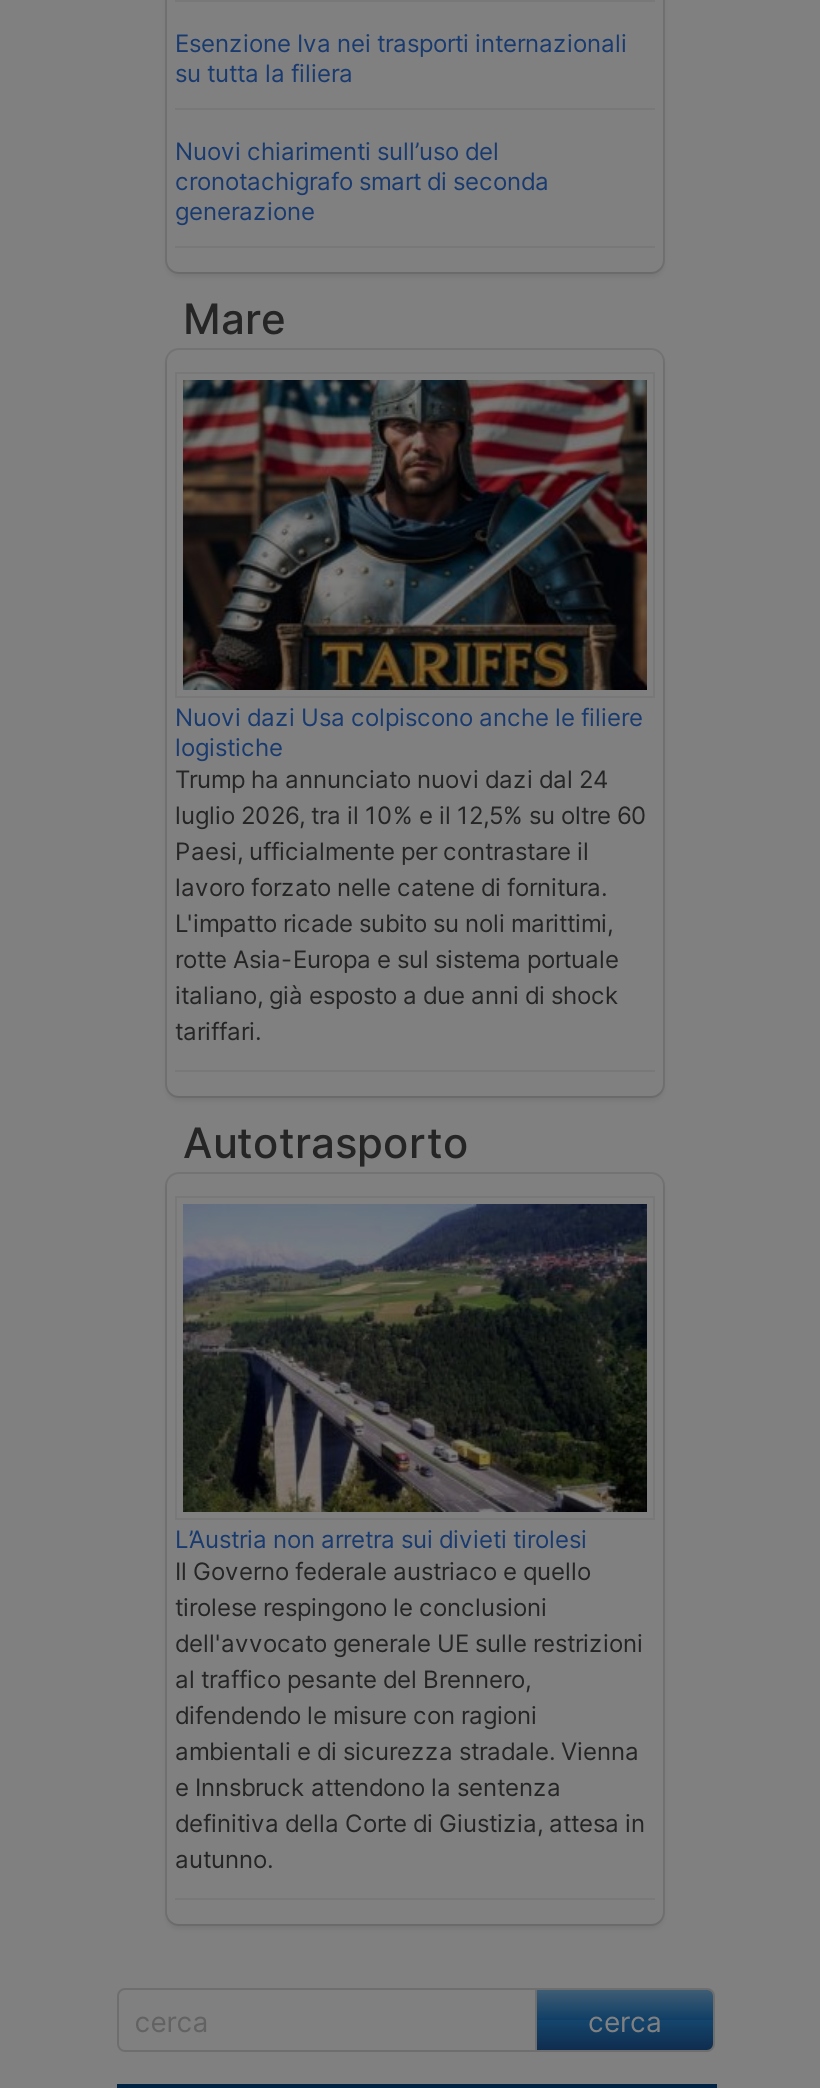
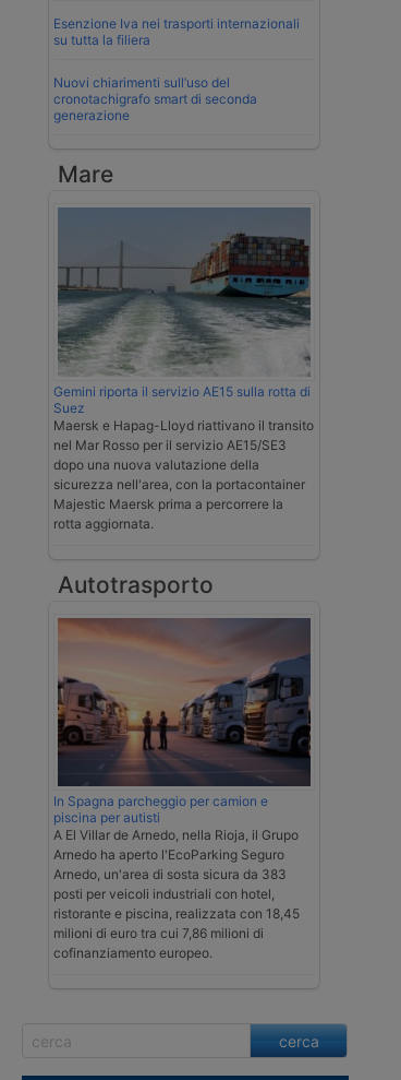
- [image]
+ [image]

- Nuovi dazi Usa colpiscono anche le filiere
- logistiche
- Trump ha annunciato nuovi dazi dal 24
- luglio 2026, tra il 10% e il 12,5% su oltre 60
- Paesi, ufficialmente per contrastare il
- lavoro forzato nelle catene di fornitura.
- L'impatto ricade subito su noli marittimi,
- rotte Asia-Europa e sul sistema portuale
- italiano, già esposto a due anni di shock
- tariffari.
+ Gemini riporta il servizio AE15 sulla rotta di
+ Suez
+ Maersk e Hapag-Lloyd riattivano il transito
+ nel Mar Rosso per il servizio AE15/SE3
+ dopo una nuova valutazione della
+ sicurezza nell'area, con la portacontainer
+ Majestic Maersk prima a percorrere la
+ rotta aggiornata.

- [image]
- L’Austria non arretra sui divieti tirolesi
- Il Governo federale austriaco e quello
- tirolese respingono le conclusioni
- dell'avvocato generale UE sulle restrizioni
- al traffico pesante del Brennero,
- difendendo le misure con ragioni
- ambientali e di sicurezza stradale. Vienna
- e Innsbruck attendono la sentenza
- definitiva della Corte di Giustizia, attesa in
- autunno.
+ [image]
+ In Spagna parcheggio per camion e
+ piscina per autisti
+ A El Villar de Arnedo, nella Rioja, il Grupo
+ Arnedo ha aperto l'EcoParking Seguro
+ Arnedo, un'area di sosta sicura da 383
+ posti per veicoli industriali con hotel,
+ ristorante e piscina, realizzata con 18,45
+ milioni di euro tra cui 7,86 milioni di
+ cofinanziamento europeo.
